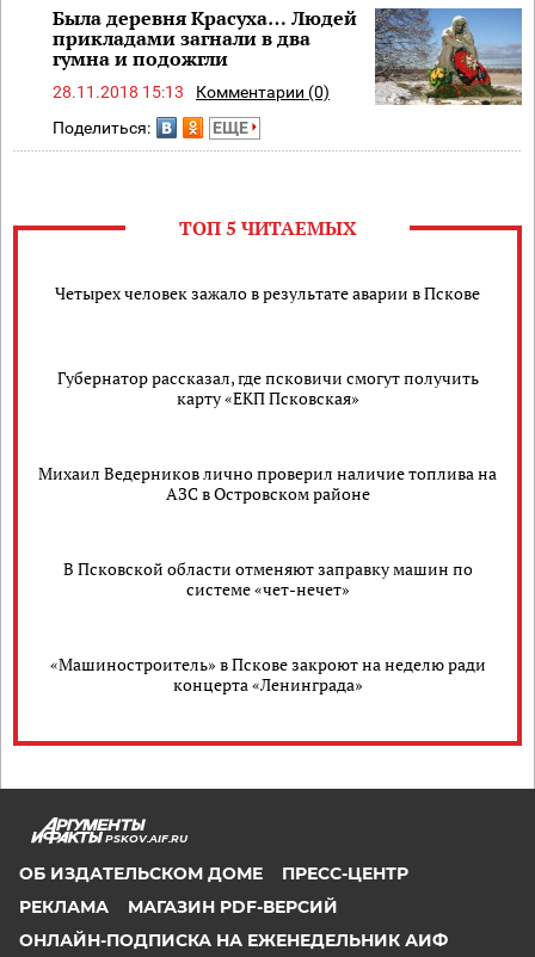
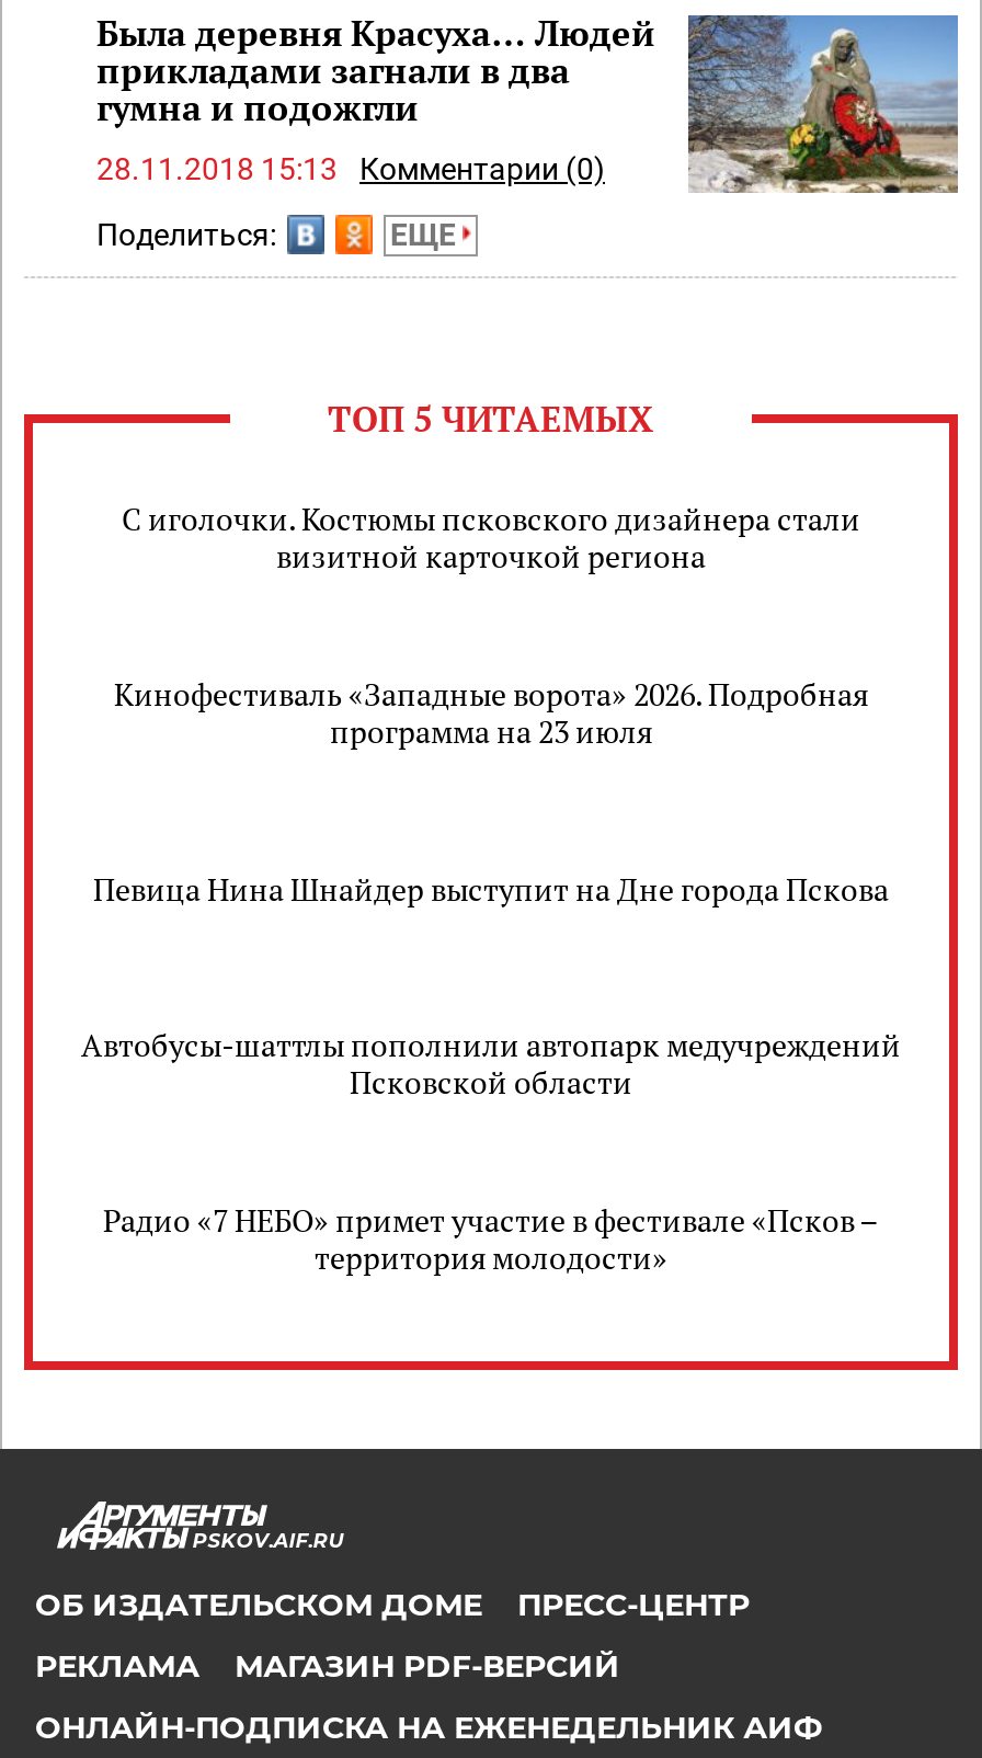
- Четырех человек зажало в результате аварии в Пскове
+ С иголочки. Костюмы псковского дизайнера стали
+ визитной карточкой региона

- Губернатор рассказал, где псковичи смогут получить
- карту «ЕКП Псковская»
+ Кинофестиваль «Западные ворота» 2026. Подробная
+ программа на 23 июля

- Михаил Ведерников лично проверил наличие топлива на
- АЗС в Островском районе
+ Певица Нина Шнайдер выступит на Дне города Пскова

- В Псковской области отменяют заправку машин по
- системе «чет-нечет»
+ Автобусы-шаттлы пополнили автопарк медучреждений
+ Псковской области

- «Машиностроитель» в Пскове закроют на неделю ради
- концерта «Ленинграда»
+ Радио «7 НЕБО» примет участие в фестивале «Псков –
+ территория молодости»
